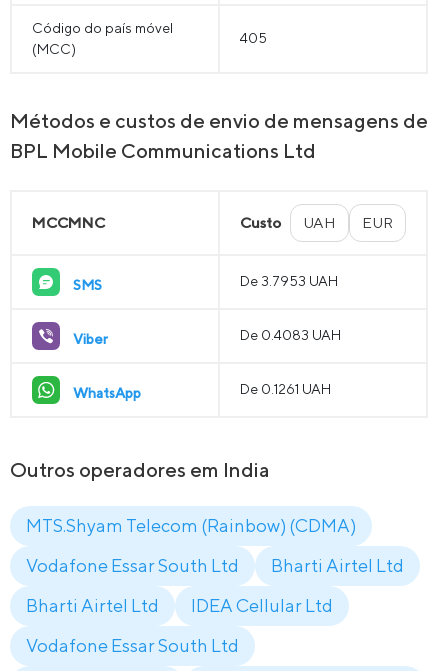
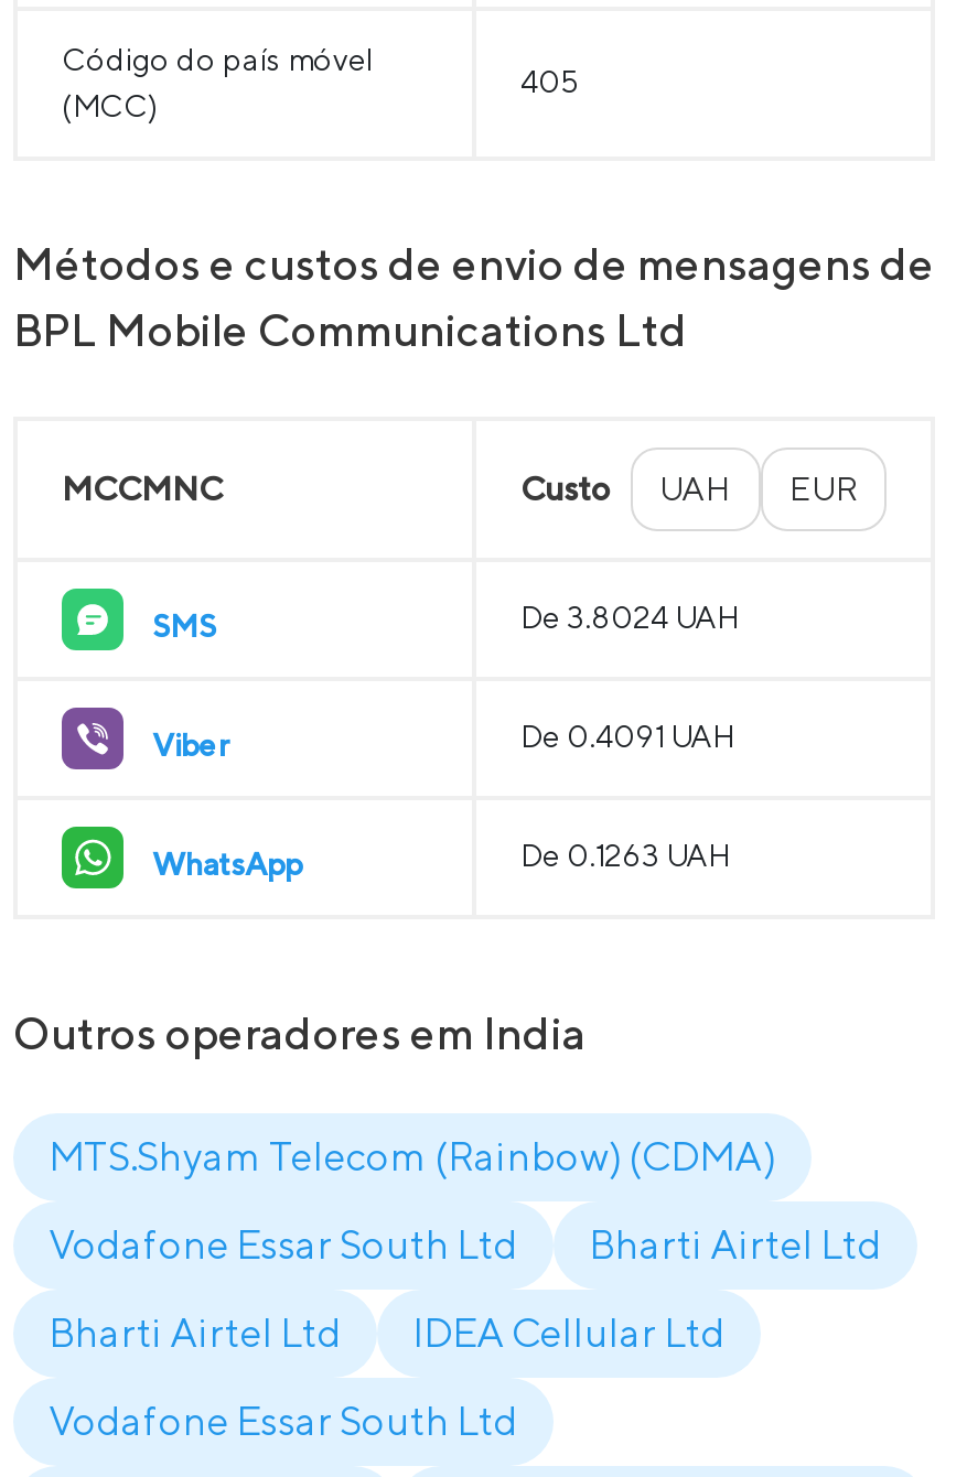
- De 3.7953 UAH
+ De 3.8024 UAH

- De 0.4083 UAH
+ De 0.4091 UAH

- De 0.1261 UAH
+ De 0.1263 UAH
